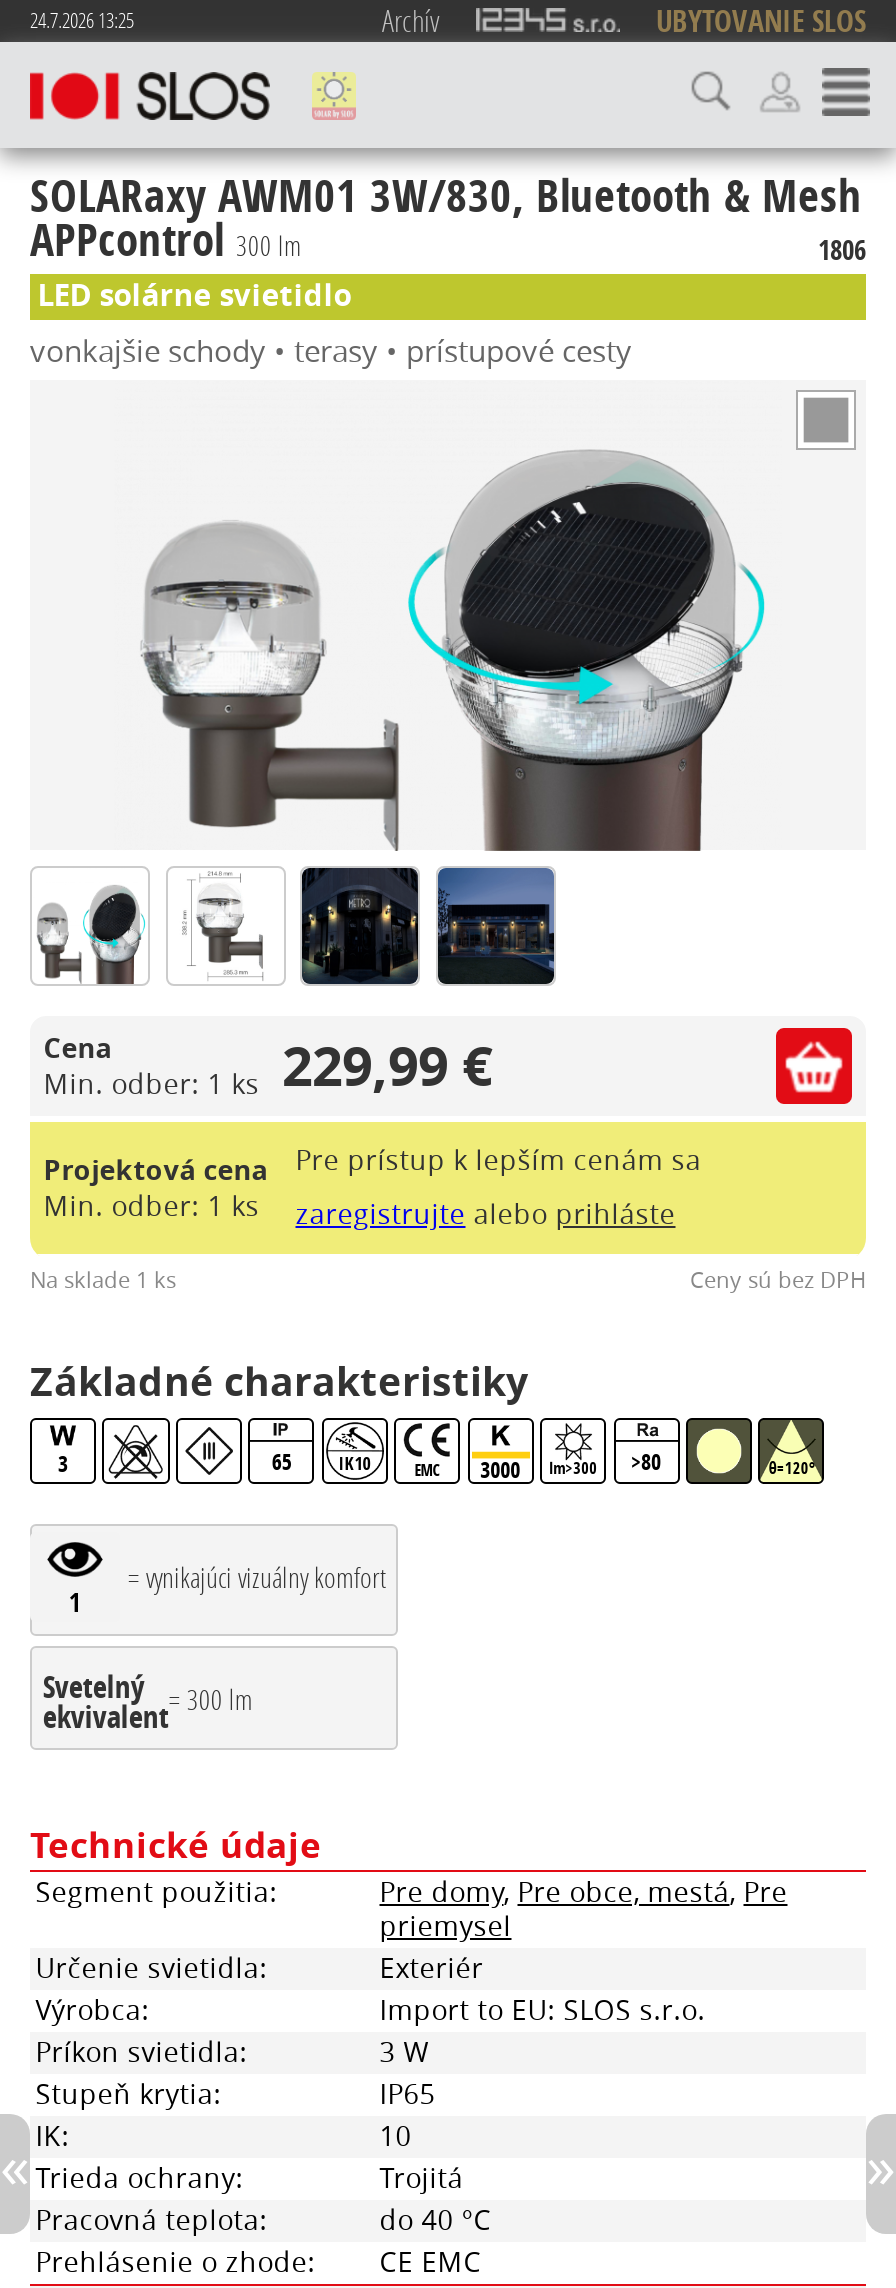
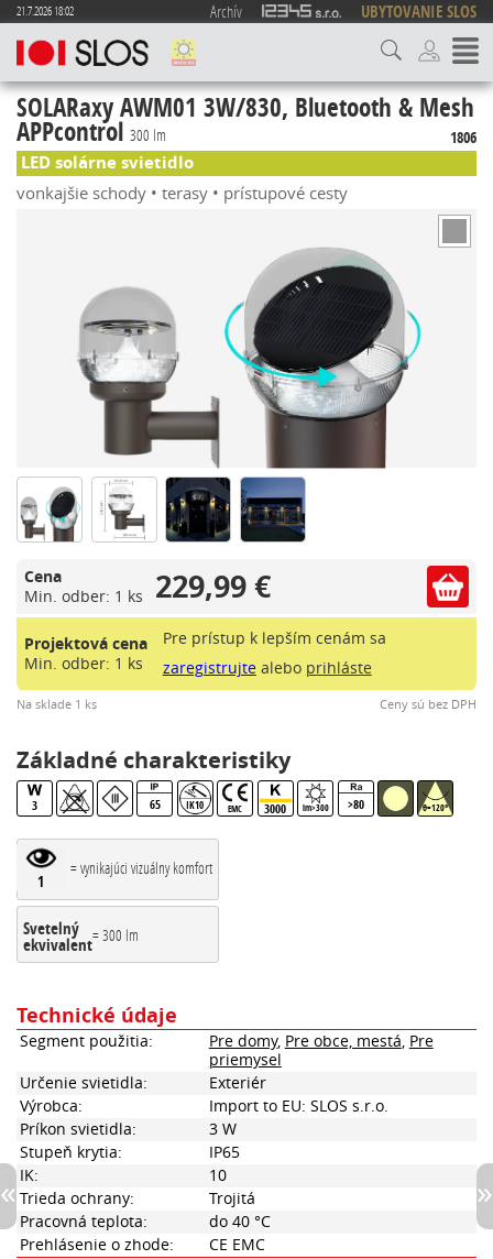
- 24.7.2026 13:25
+ 21.7.2026 18:02
